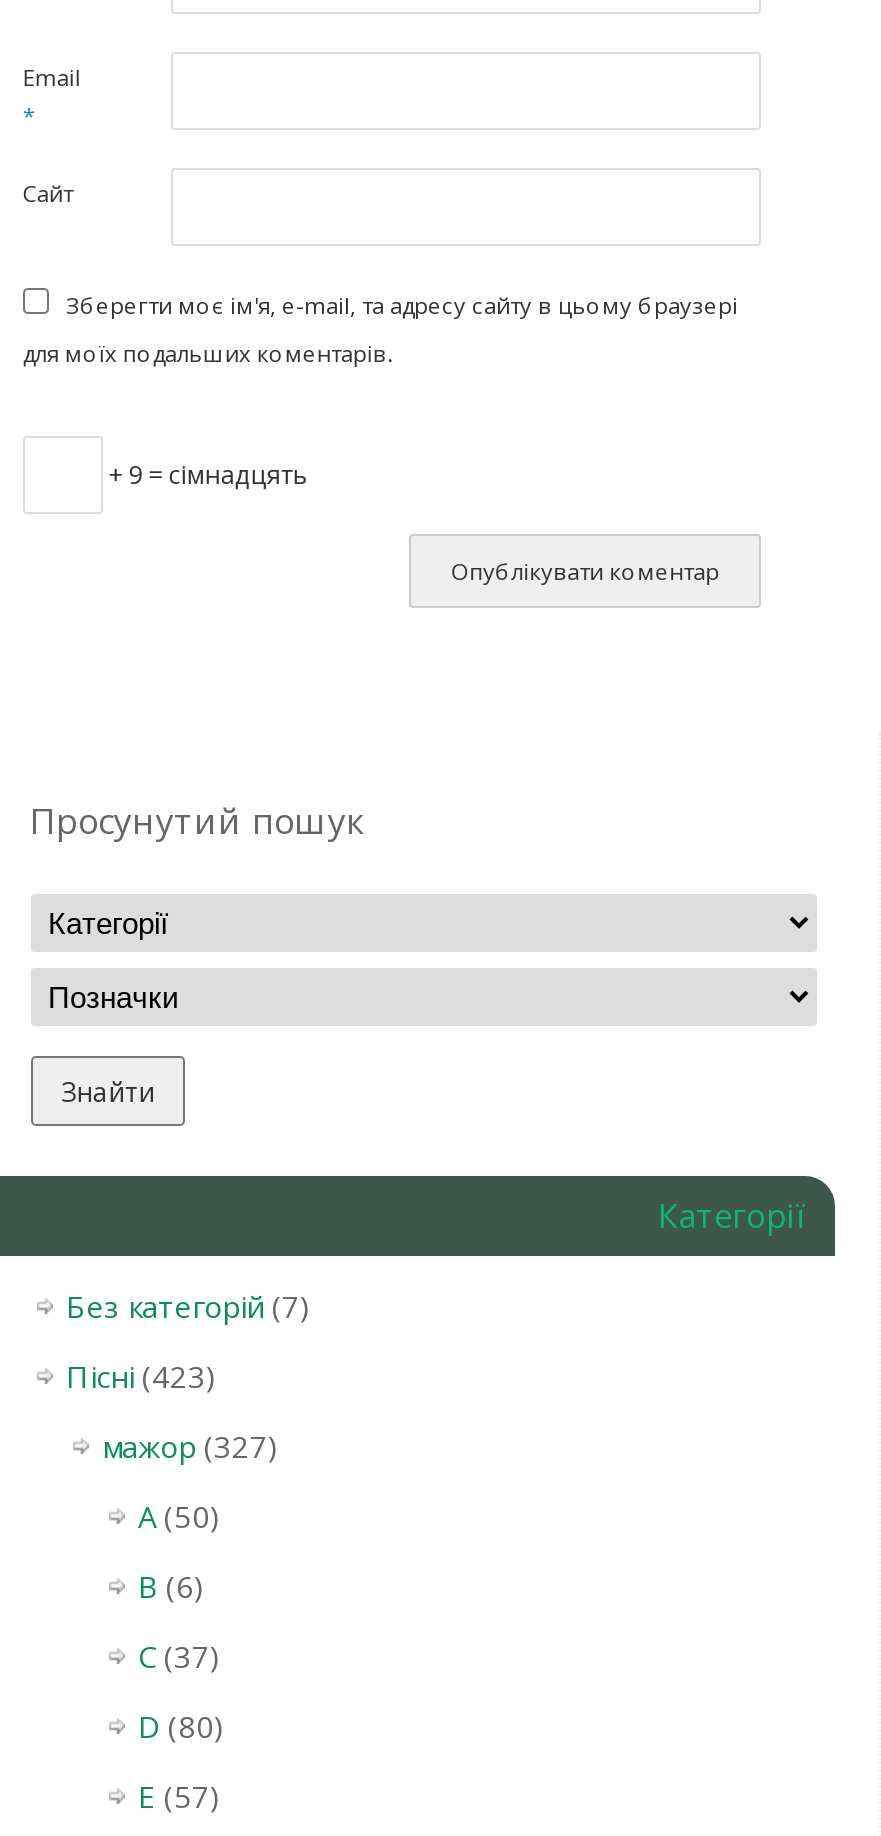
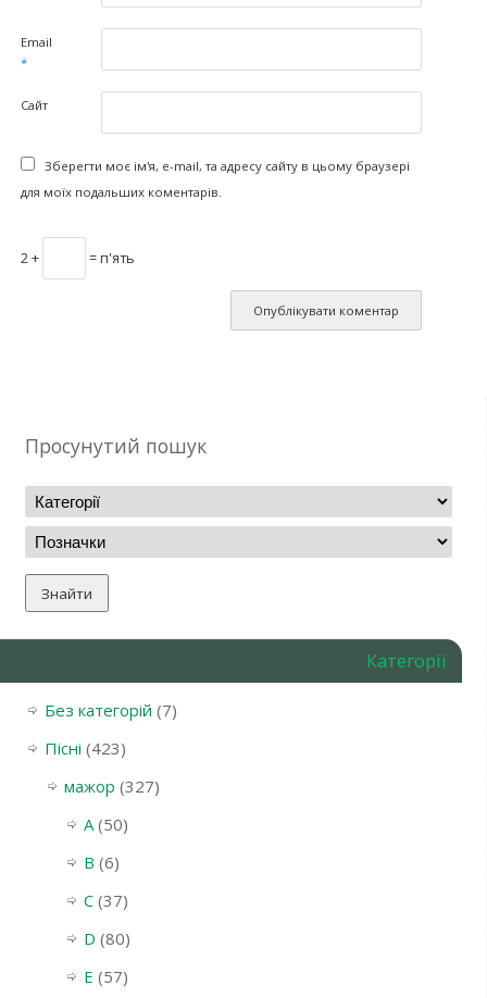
- + 9 = сімнадцять
+ 2 +
+ = п'ять
